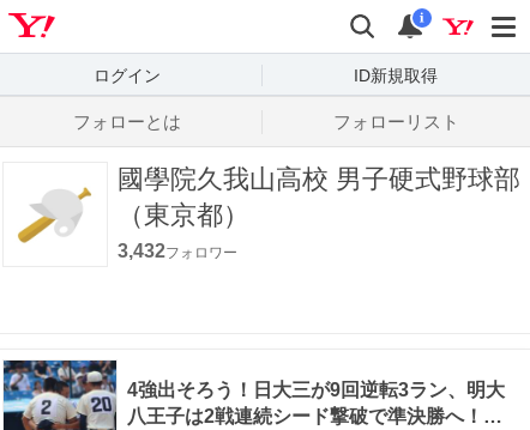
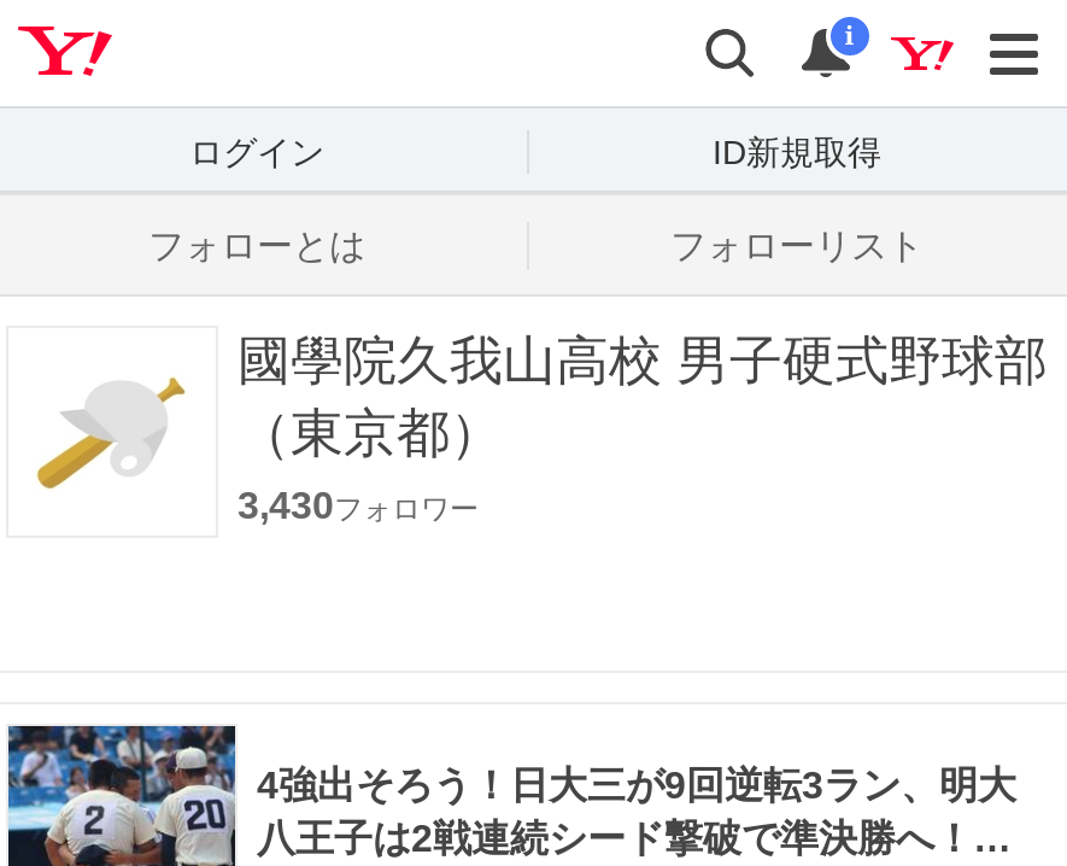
- 3,432フォロワー
+ 3,430フォロワー
